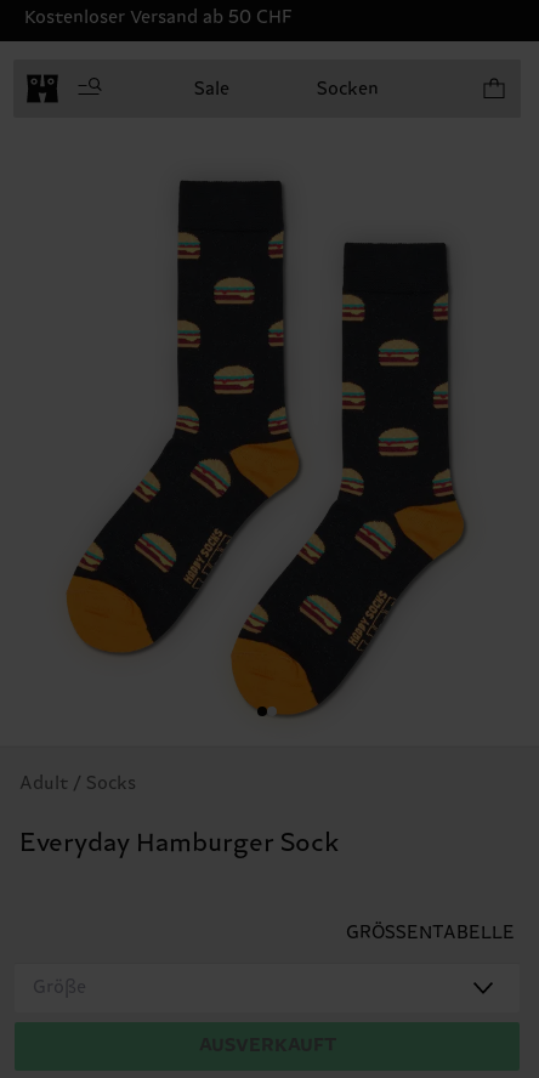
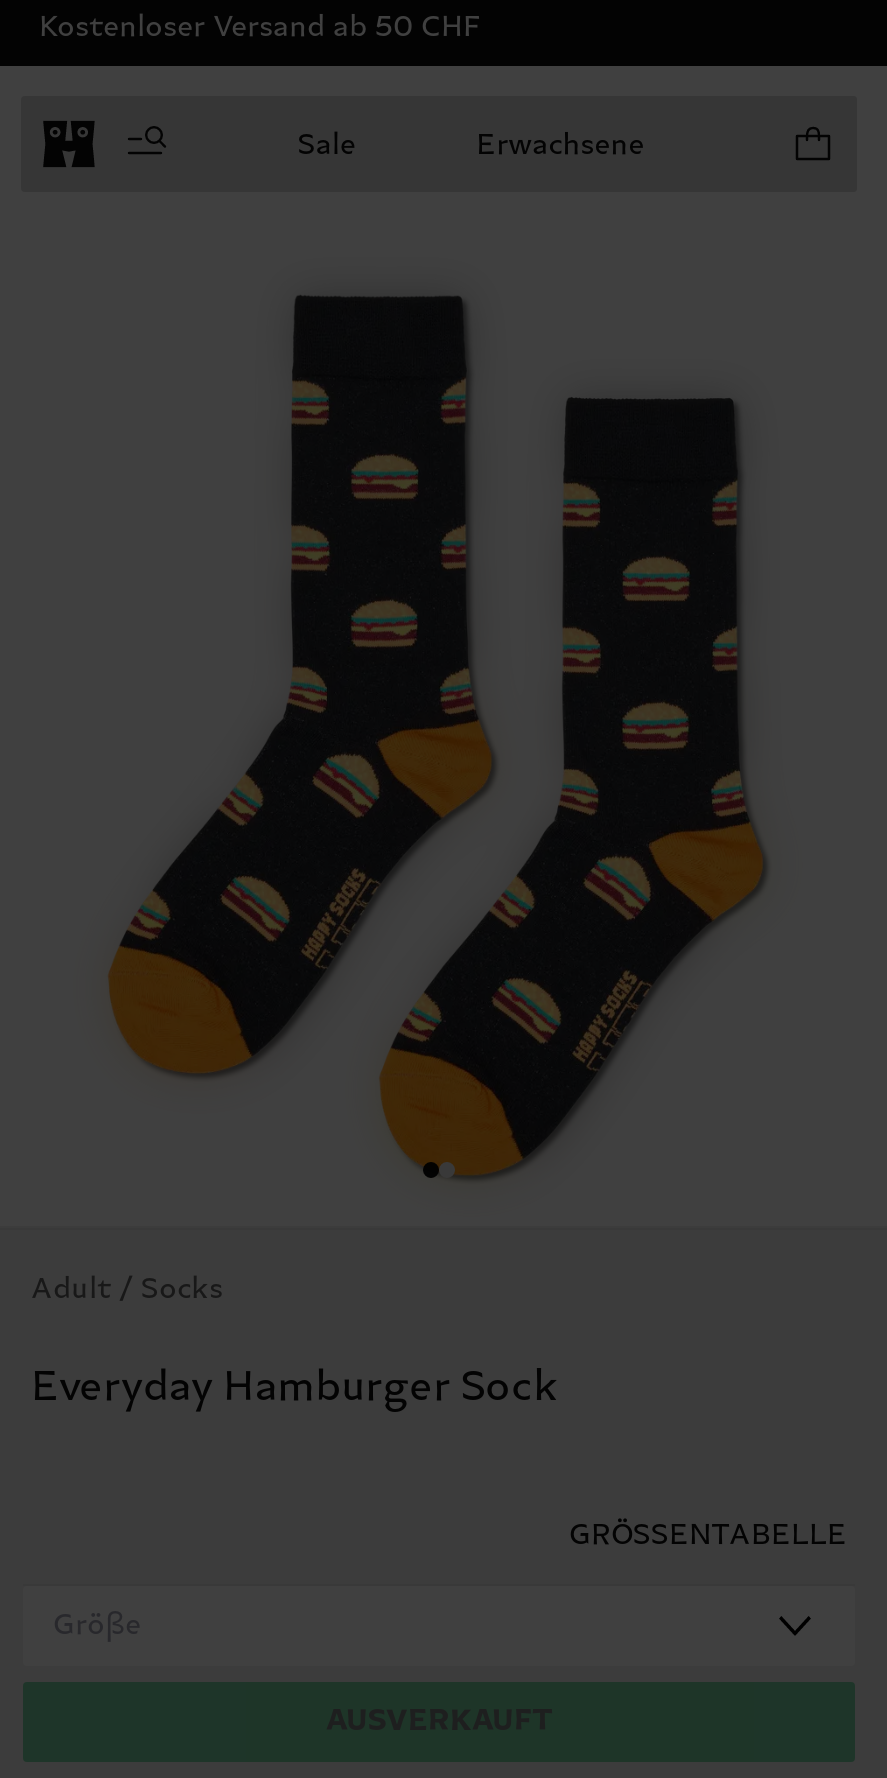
- Socken
+ Erwachsene
